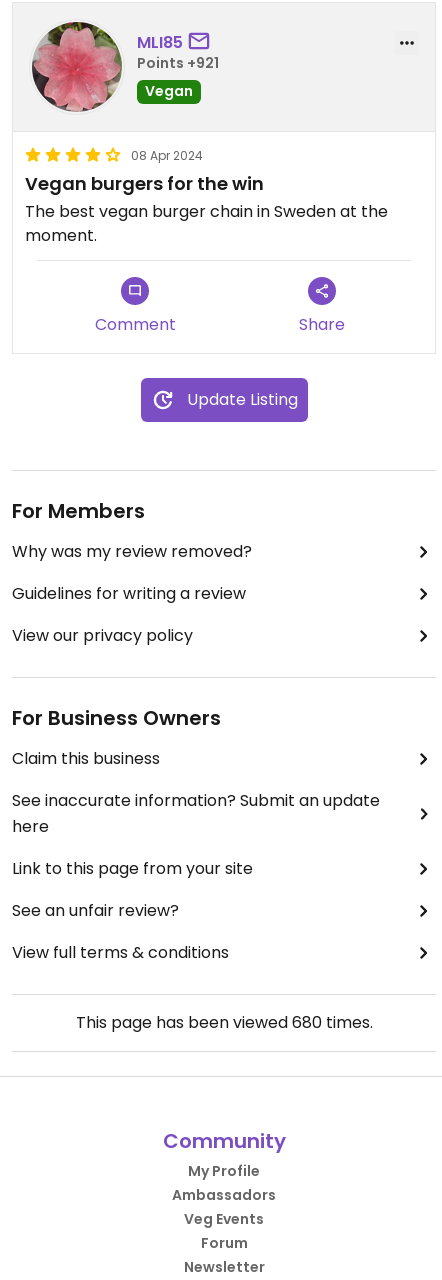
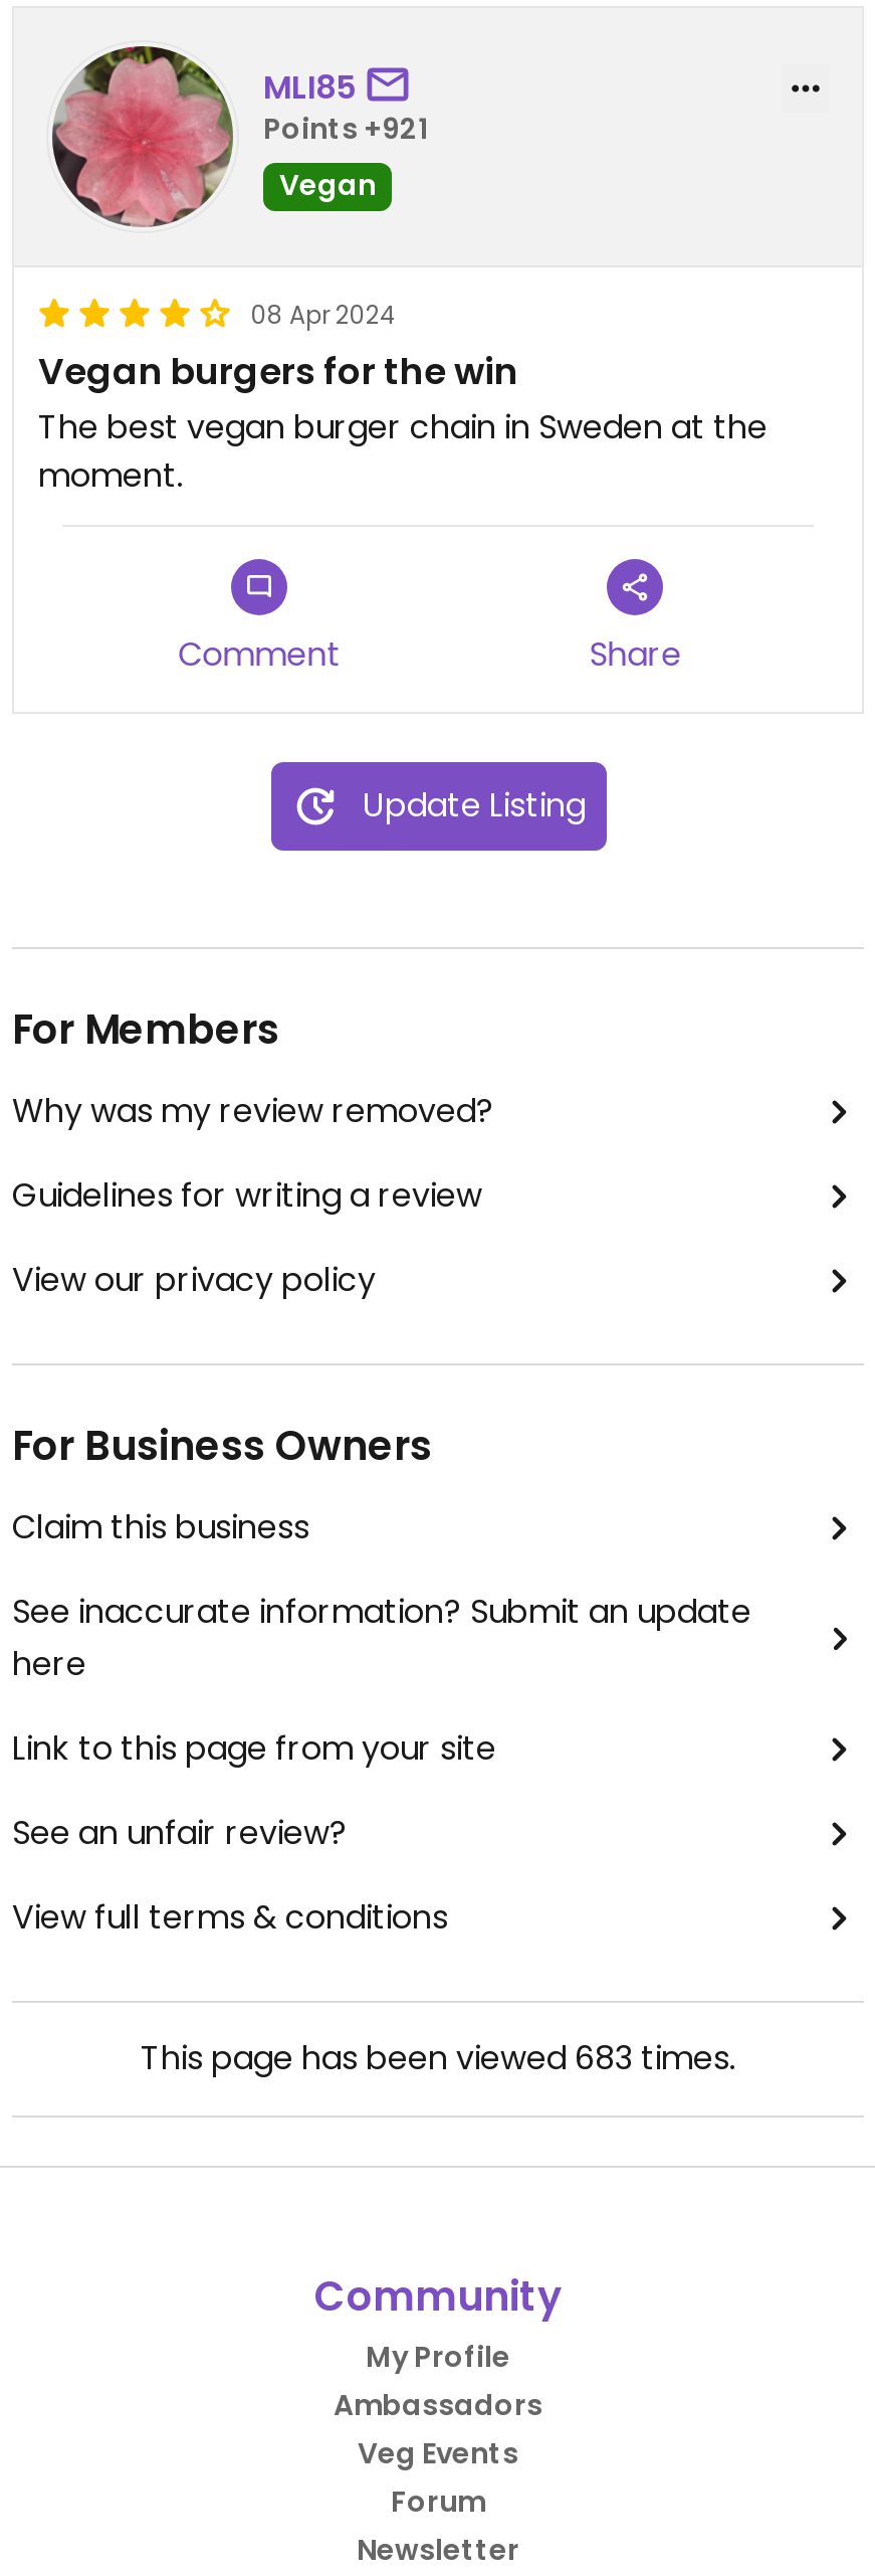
- This page has been viewed 680 times.
+ This page has been viewed 683 times.
